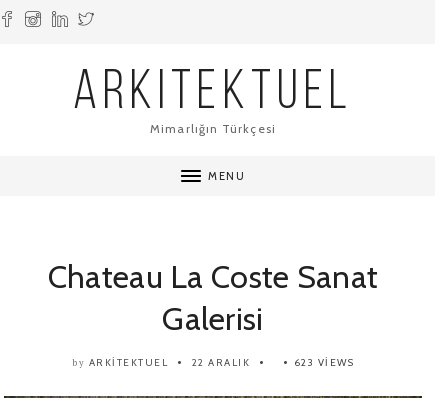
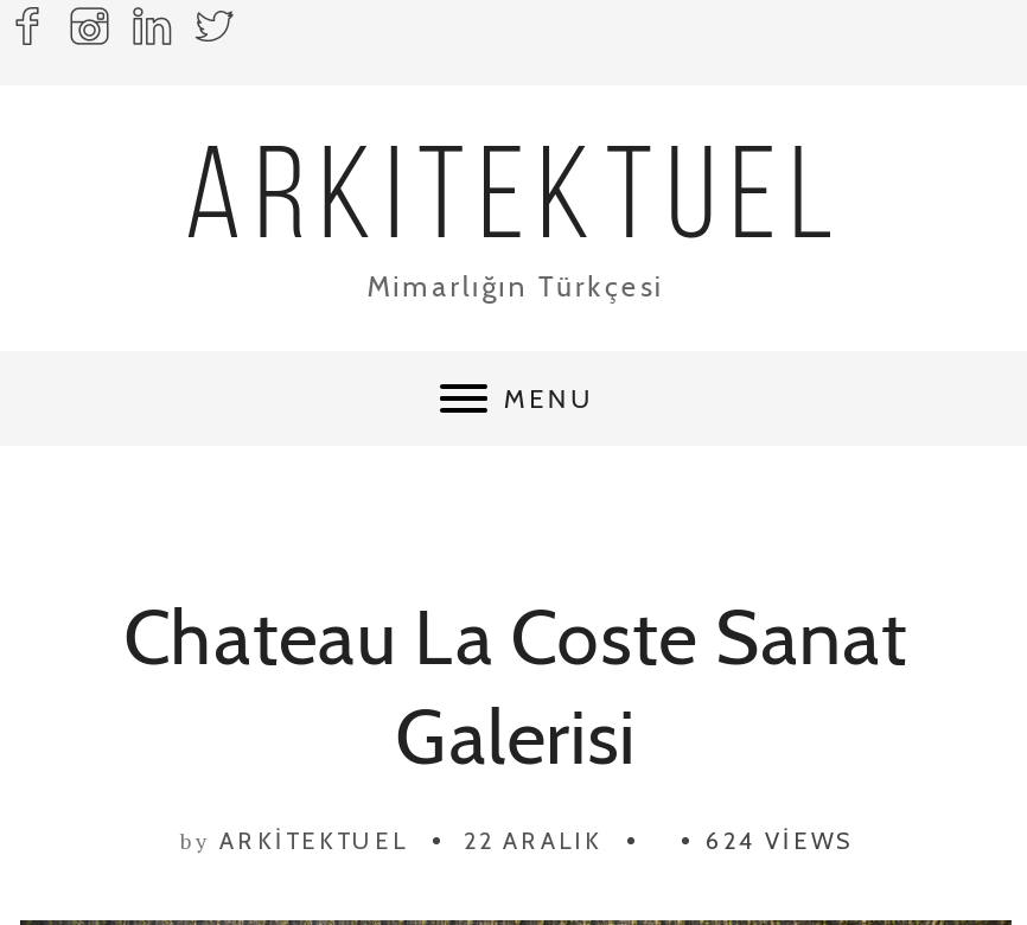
- 623 VIEWS
+ 624 VIEWS
